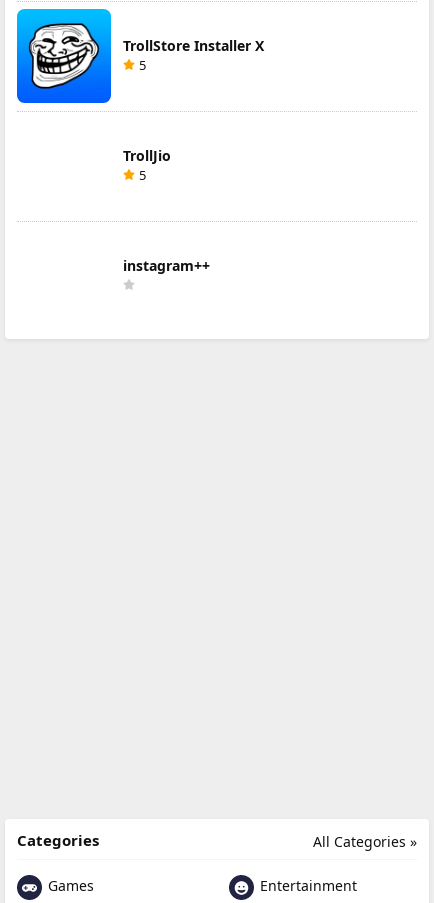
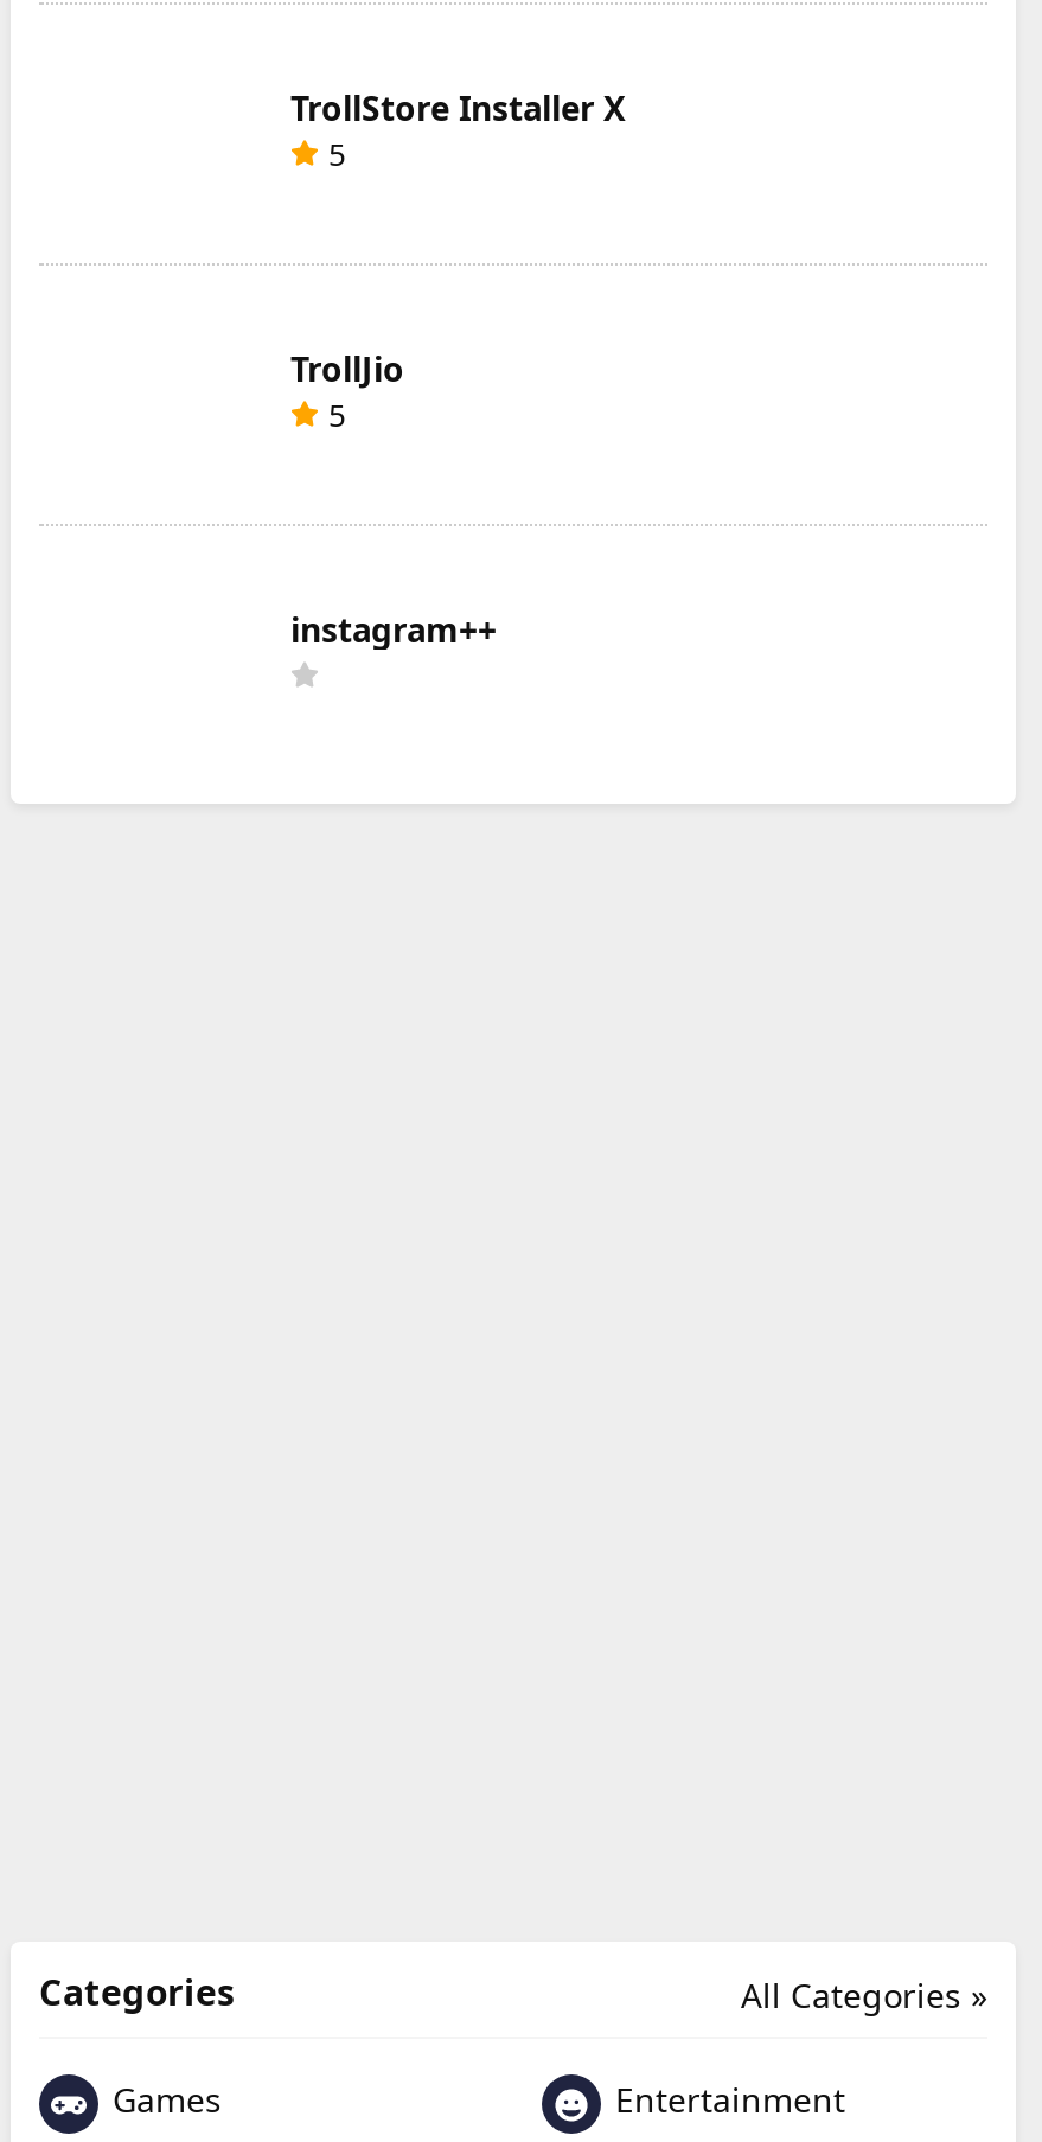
- [image]
